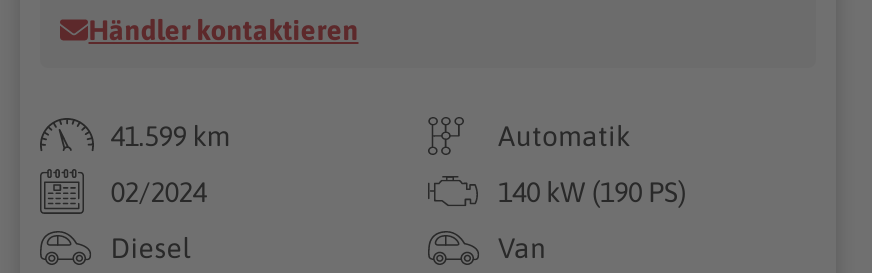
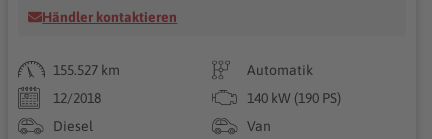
- 41.599 km
+ 155.527 km

- 02/2024
+ 12/2018
